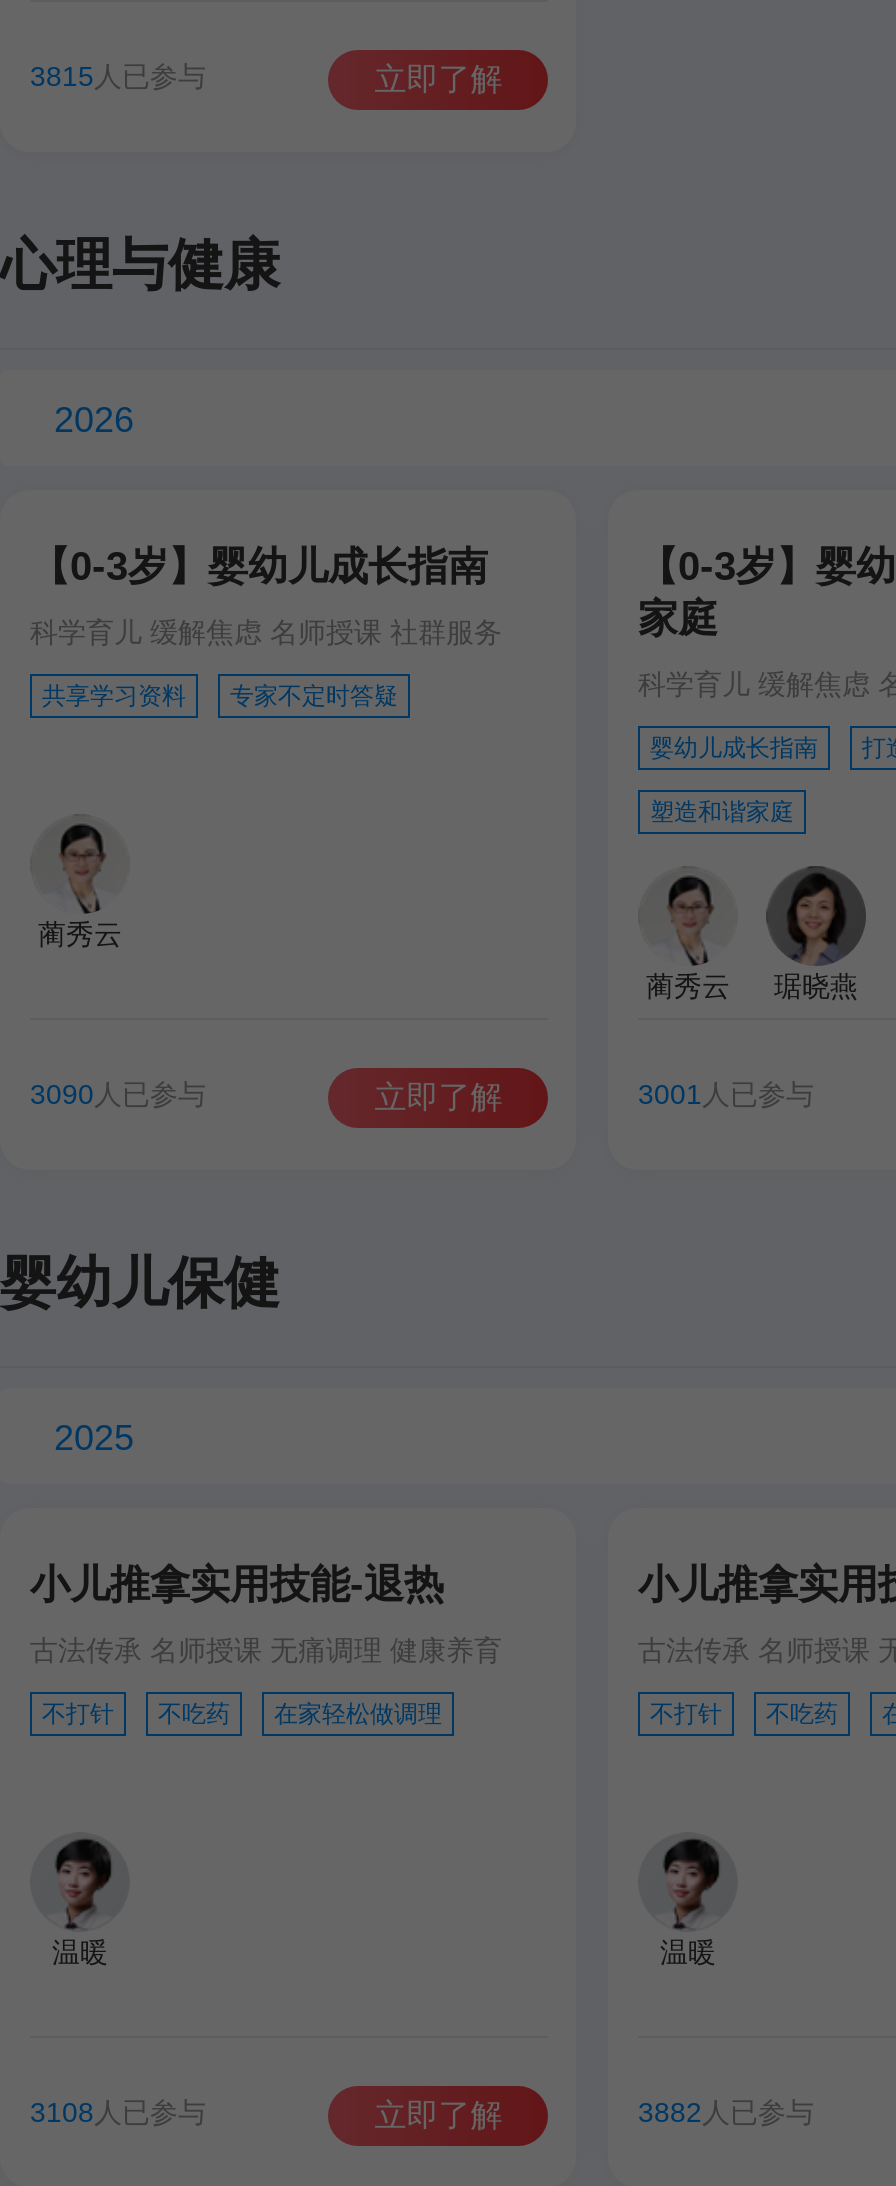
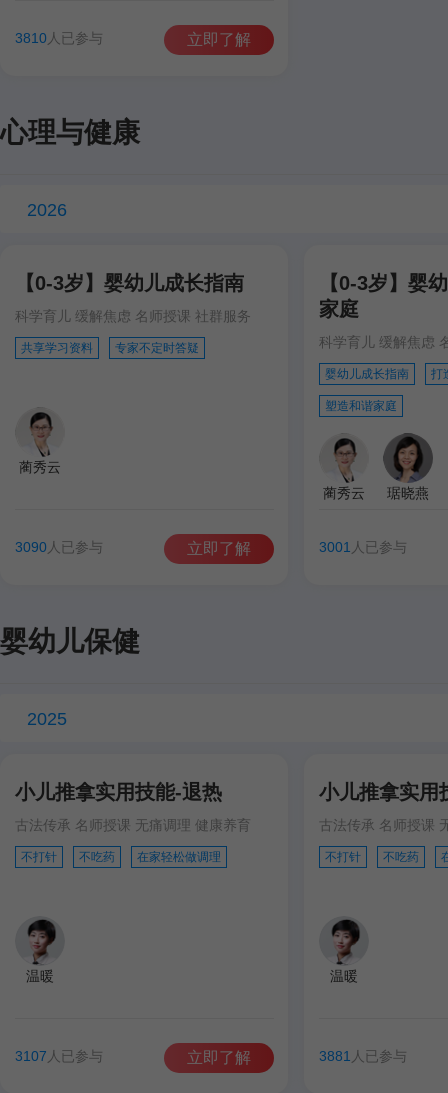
- 3815人已参与
+ 3810人已参与

- 3108人已参与
+ 3107人已参与

- 3882人已参与
+ 3881人已参与
